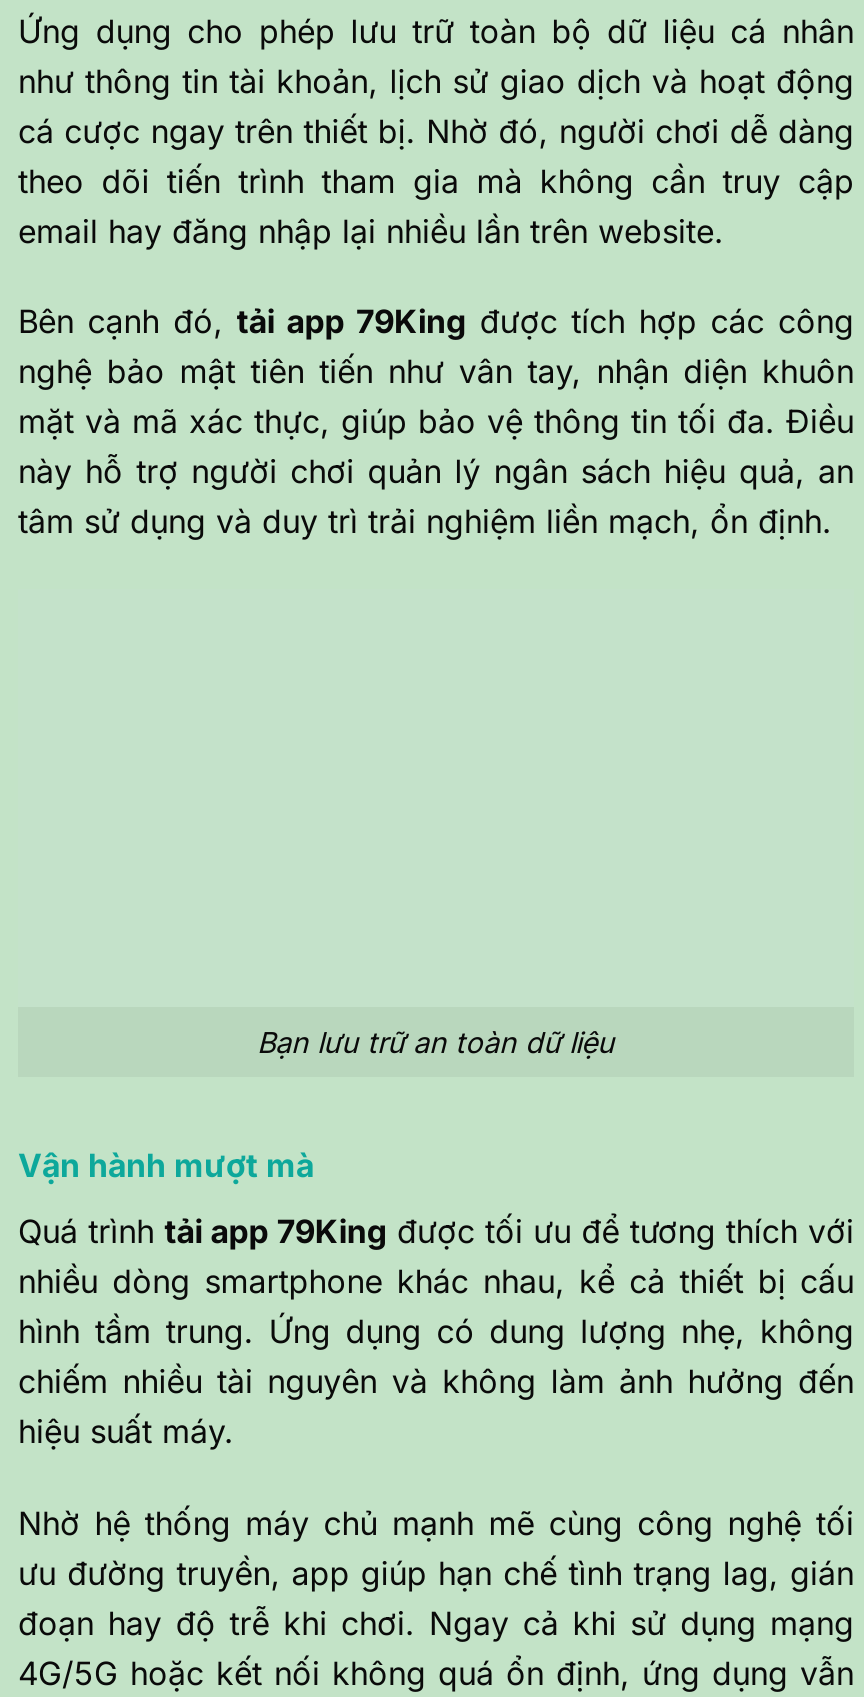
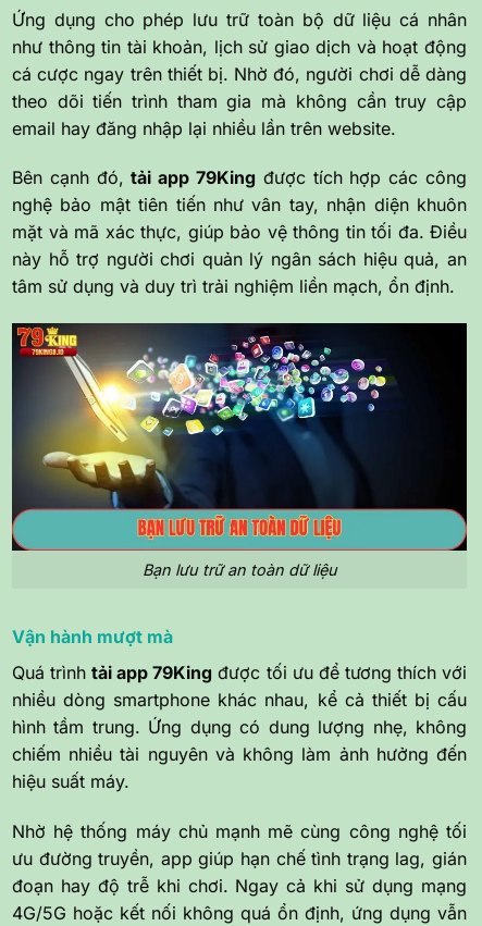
+ [image]
